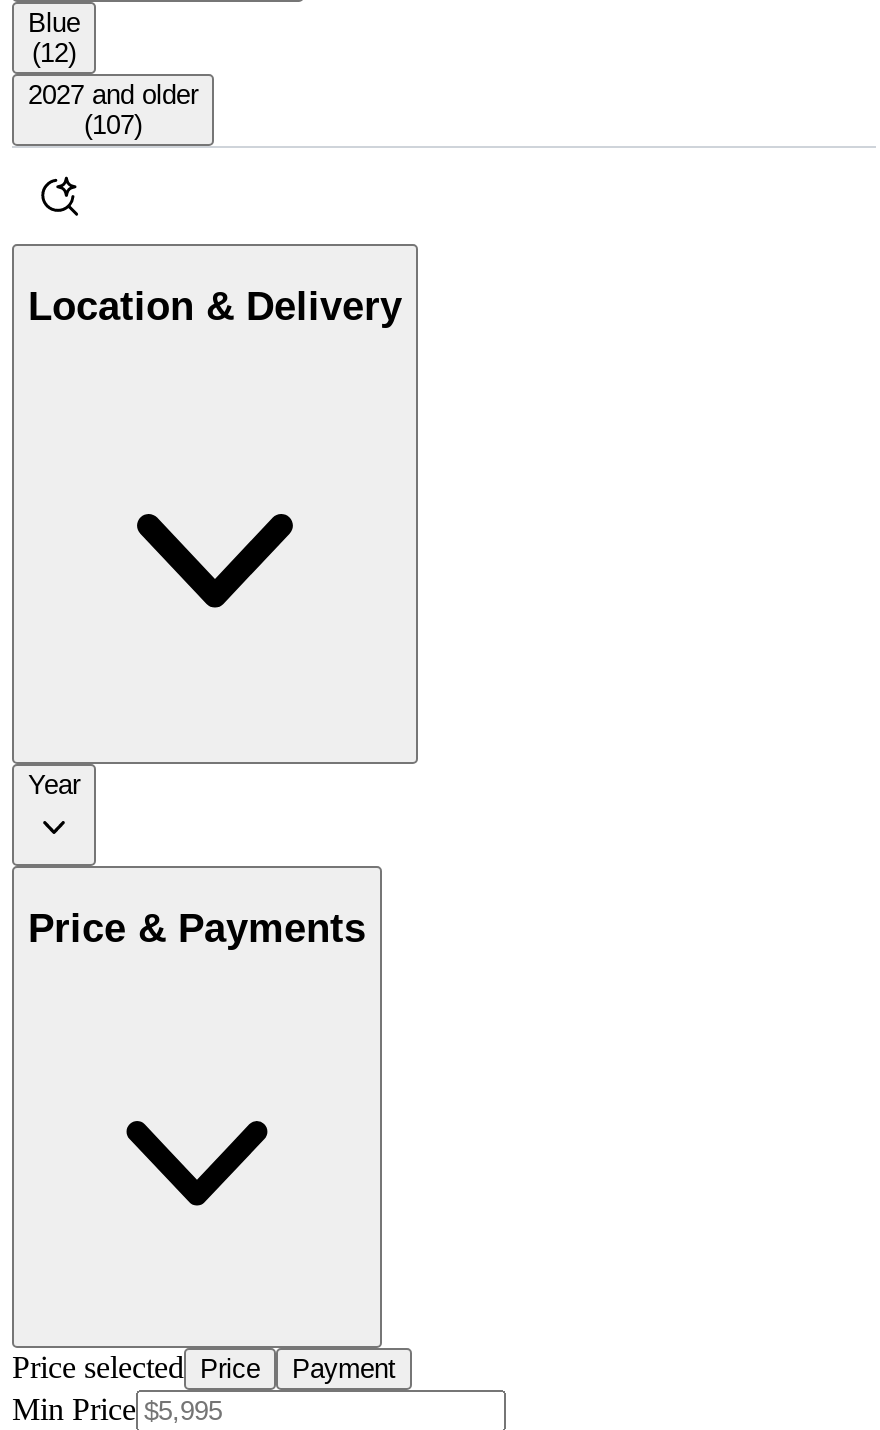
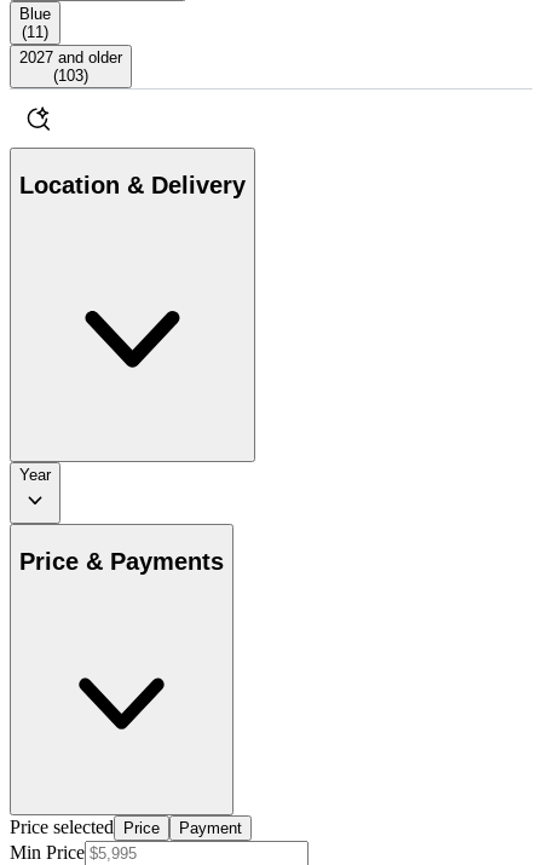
- (12)
+ (11)

- (107)
+ (103)
